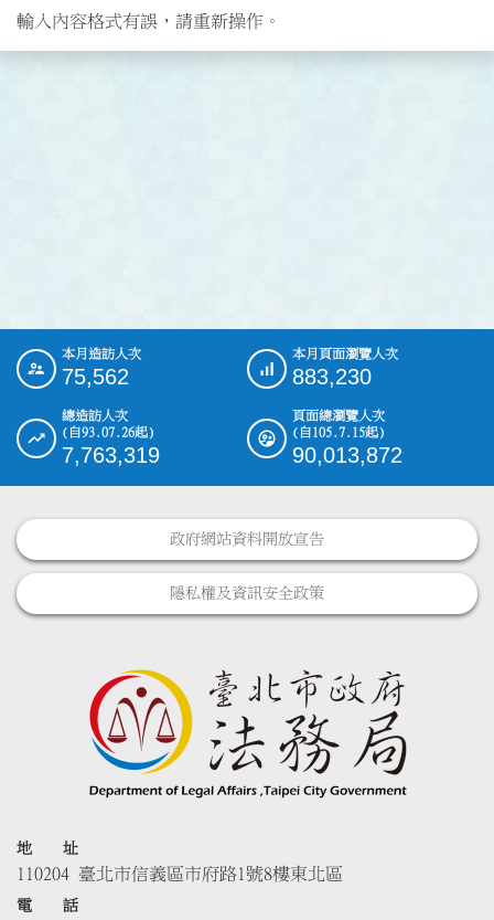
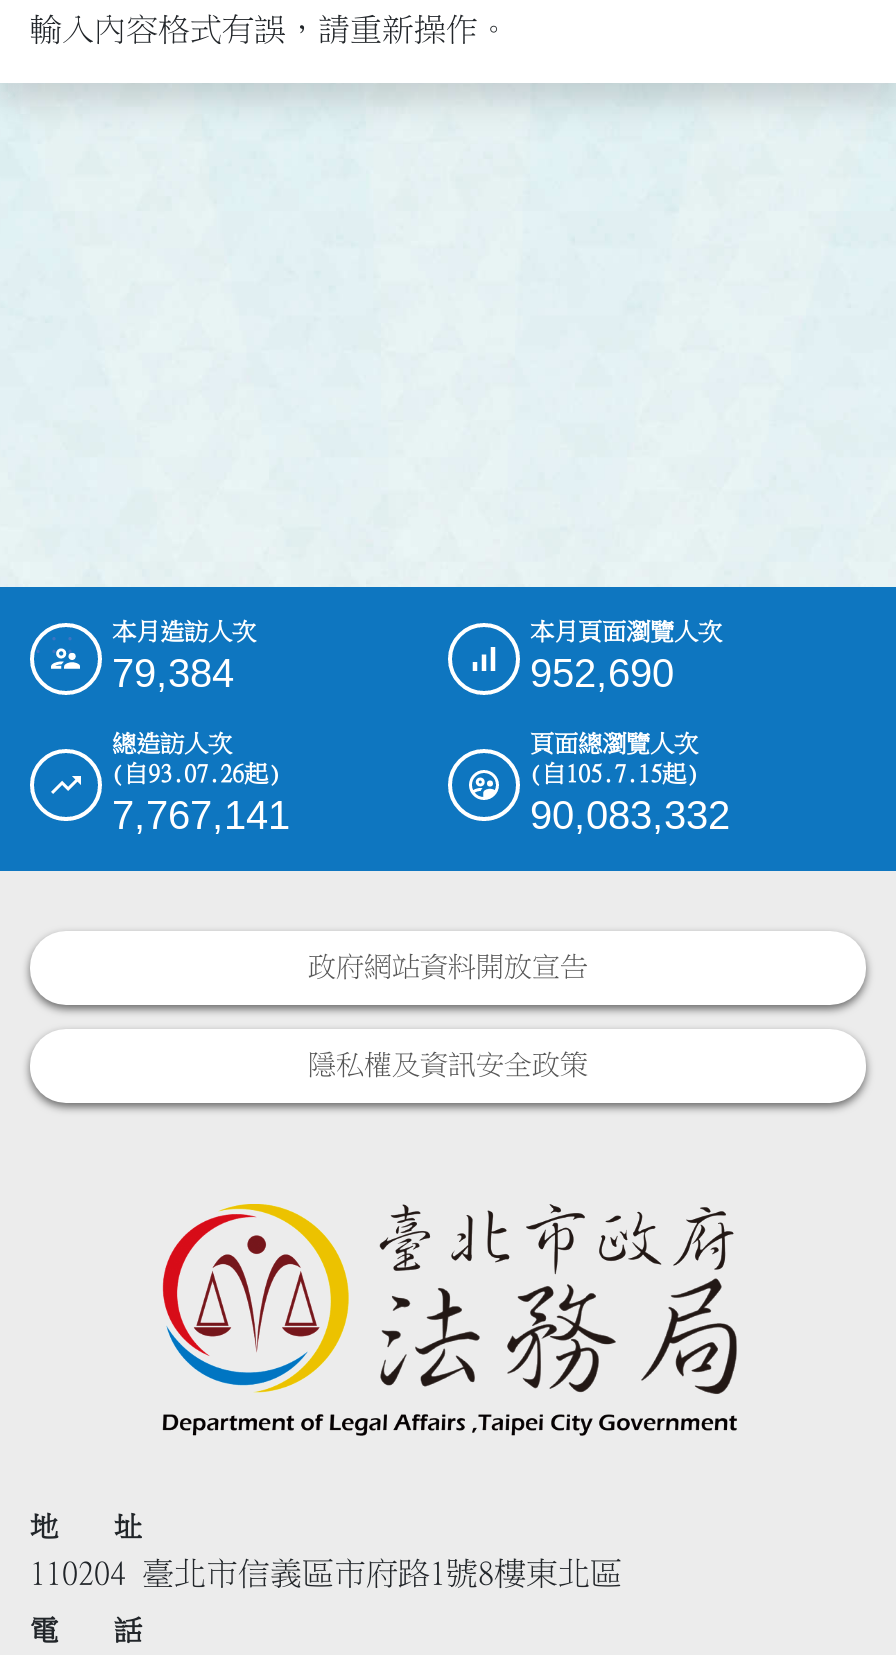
- 75,562
+ 79,384

- 883,230
+ 952,690

- 7,763,319
+ 7,767,141

- 90,013,872
+ 90,083,332
